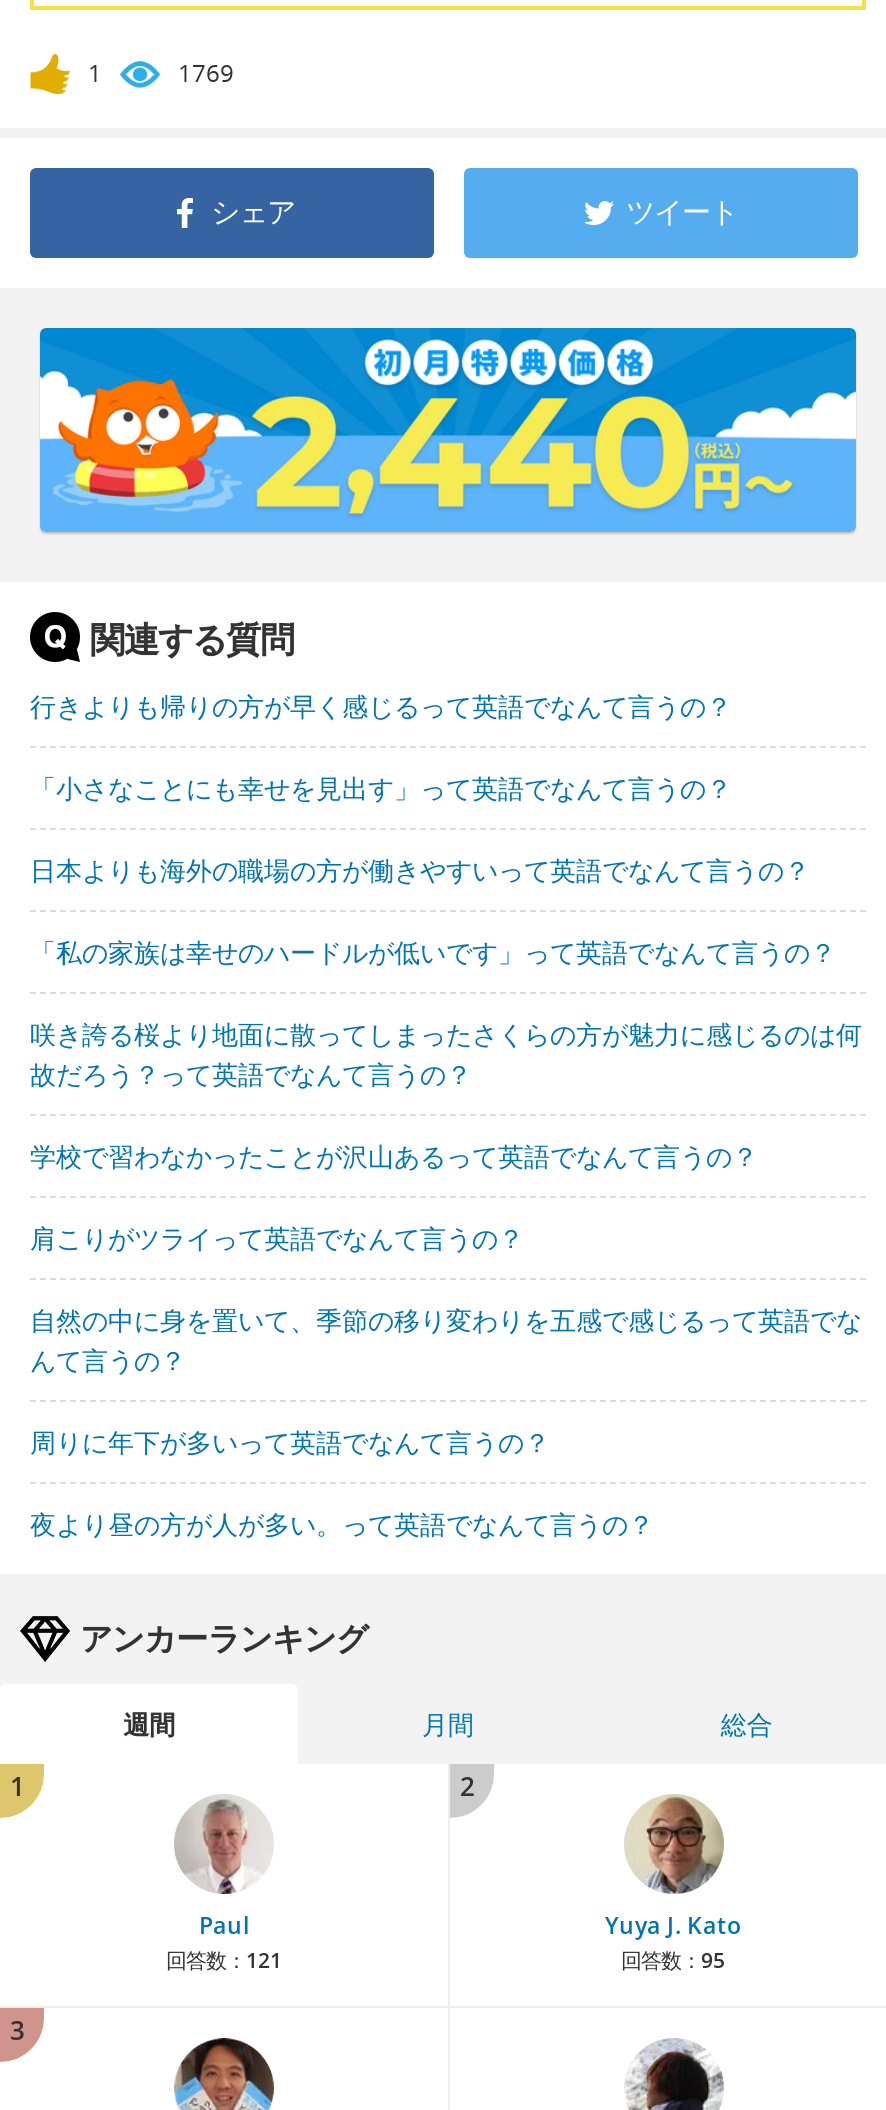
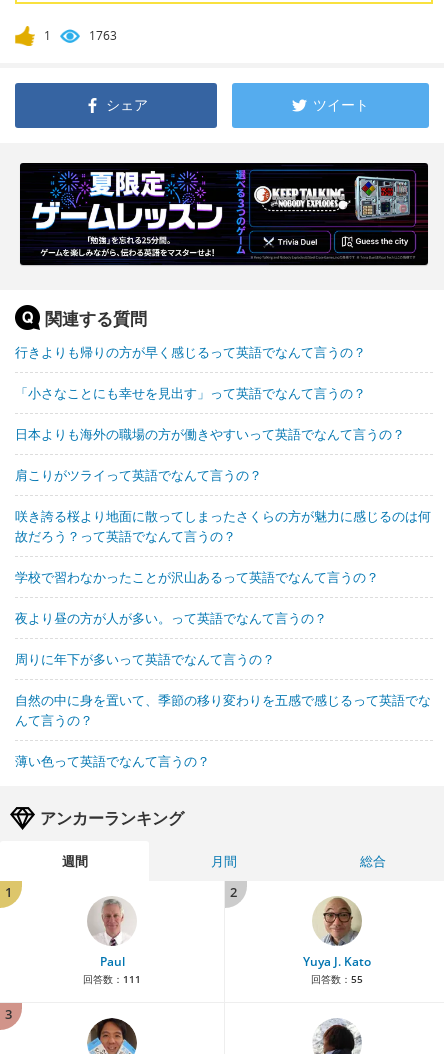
- 1769
+ 1763

- [image]
+ [image]

- 「私の家族は幸せのハードルが低いです」って英語でなんて言うの？

moved up: 肩こりがツライって英語でなんて言うの？

moved down: 自然の中に身を置いて、季節の移り変わりを五感で感じるって英語でな | んて言うの？

+ 薄い色って英語でなんて言うの？

moved up: 夜より昼の方が人が多い。って英語でなんて言うの？ | 周りに年下が多いって英語でなんて言うの？

- 回答数：121
+ 回答数：111

- 回答数：95
+ 回答数：55
